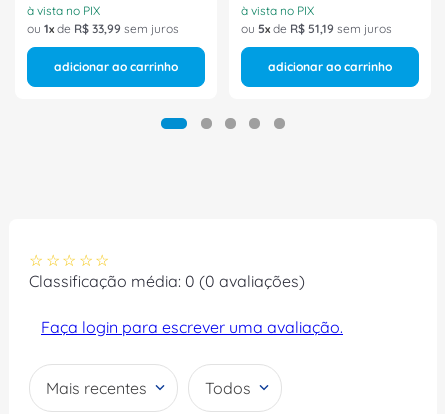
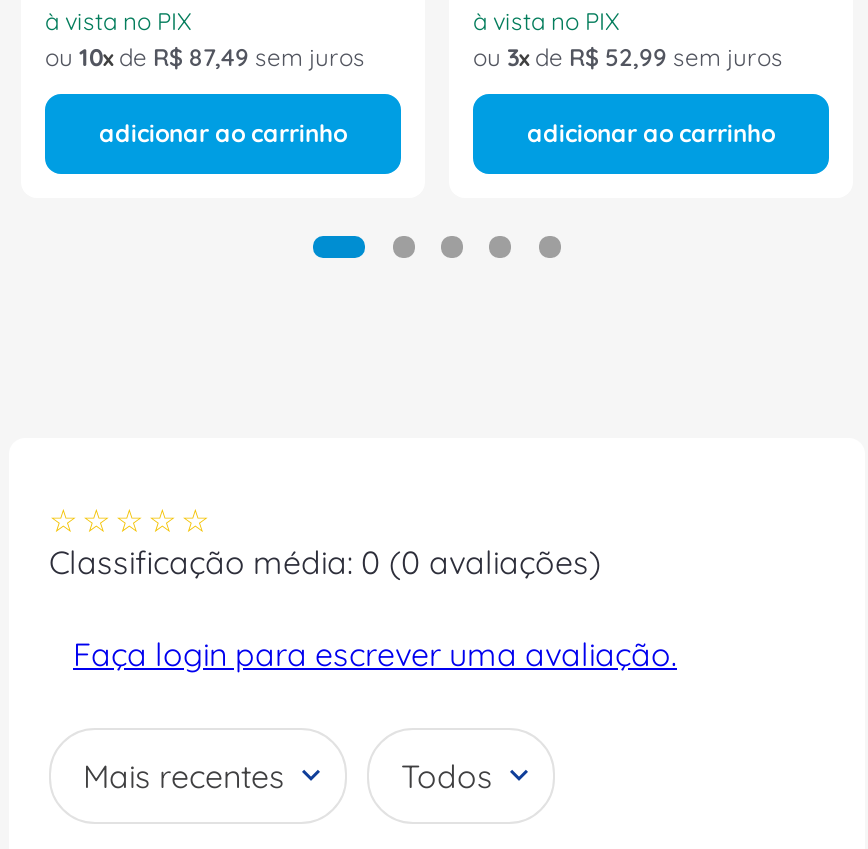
- ou 1 de R$ 33,99 sem juros
+ ou 10 de R$ 87,49 sem juros

- ou 5 de R$ 51 19 sem juros
+ ou 3 de R$ 52,99 sem juros
